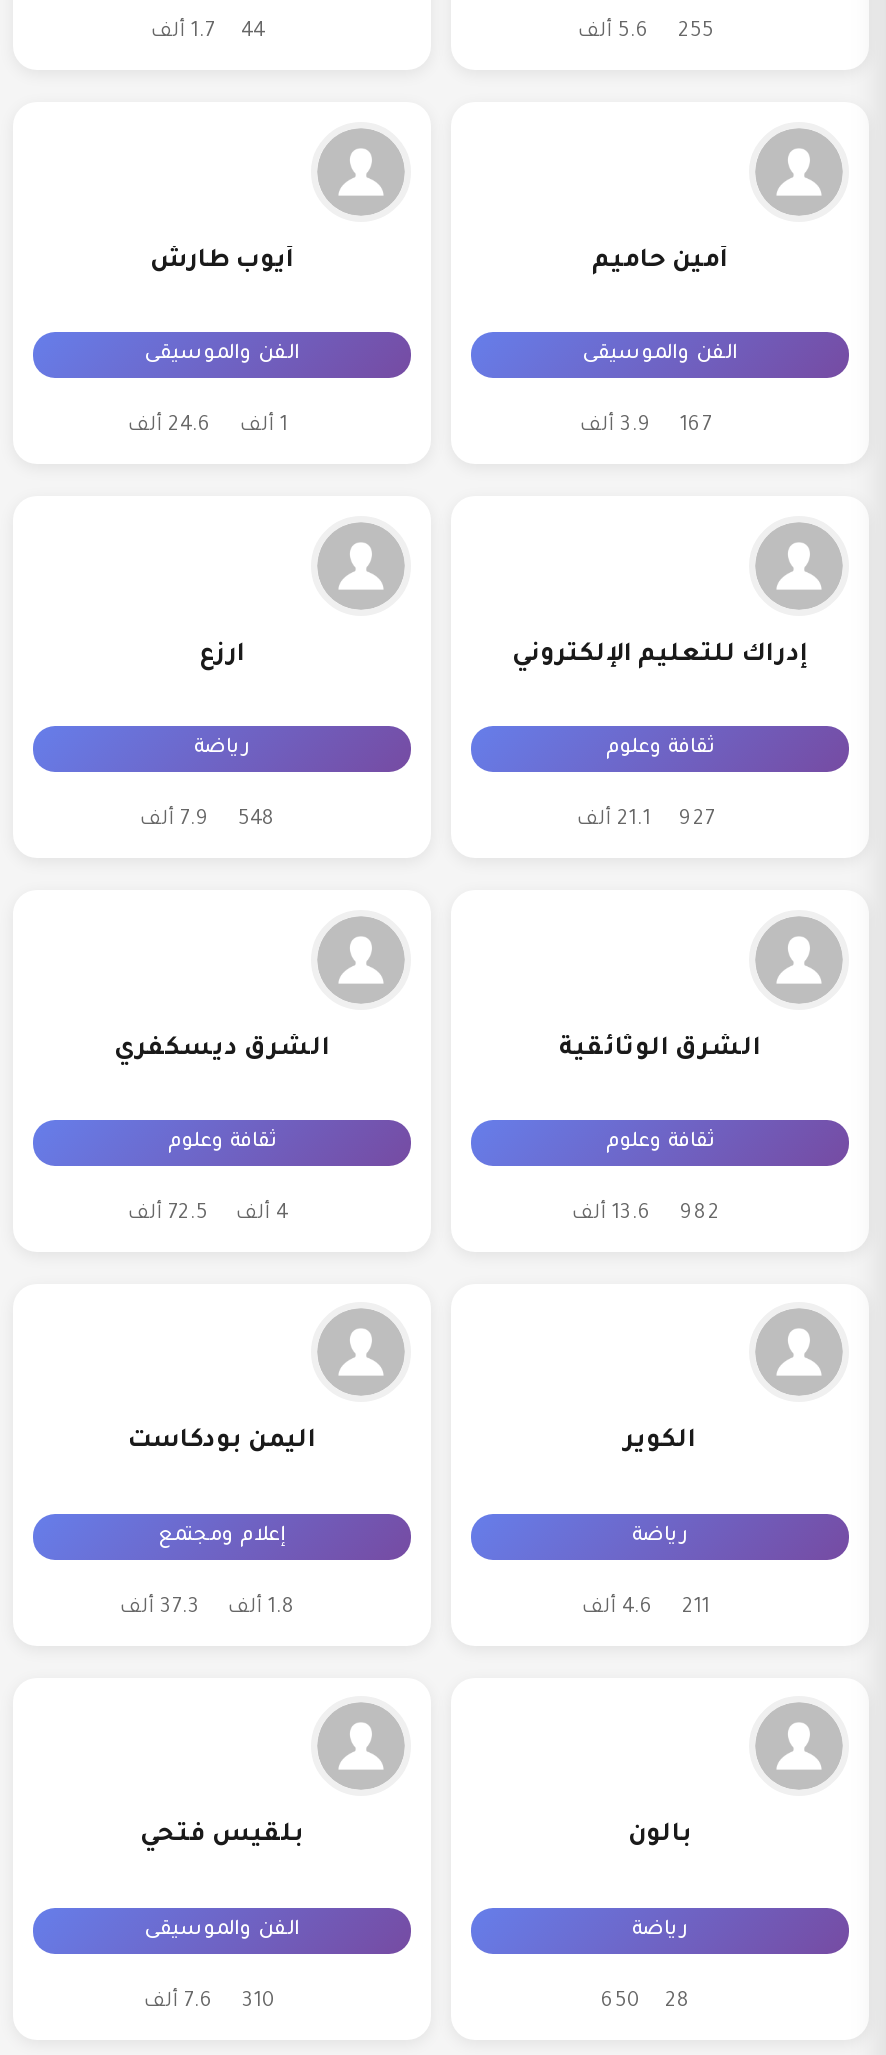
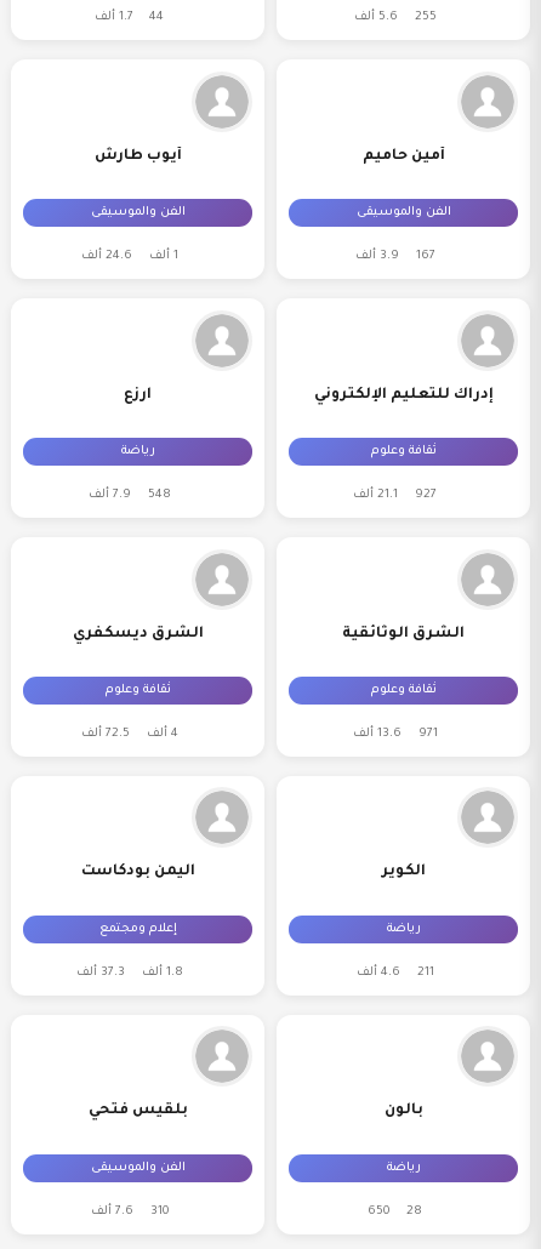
- 982
+ 971
